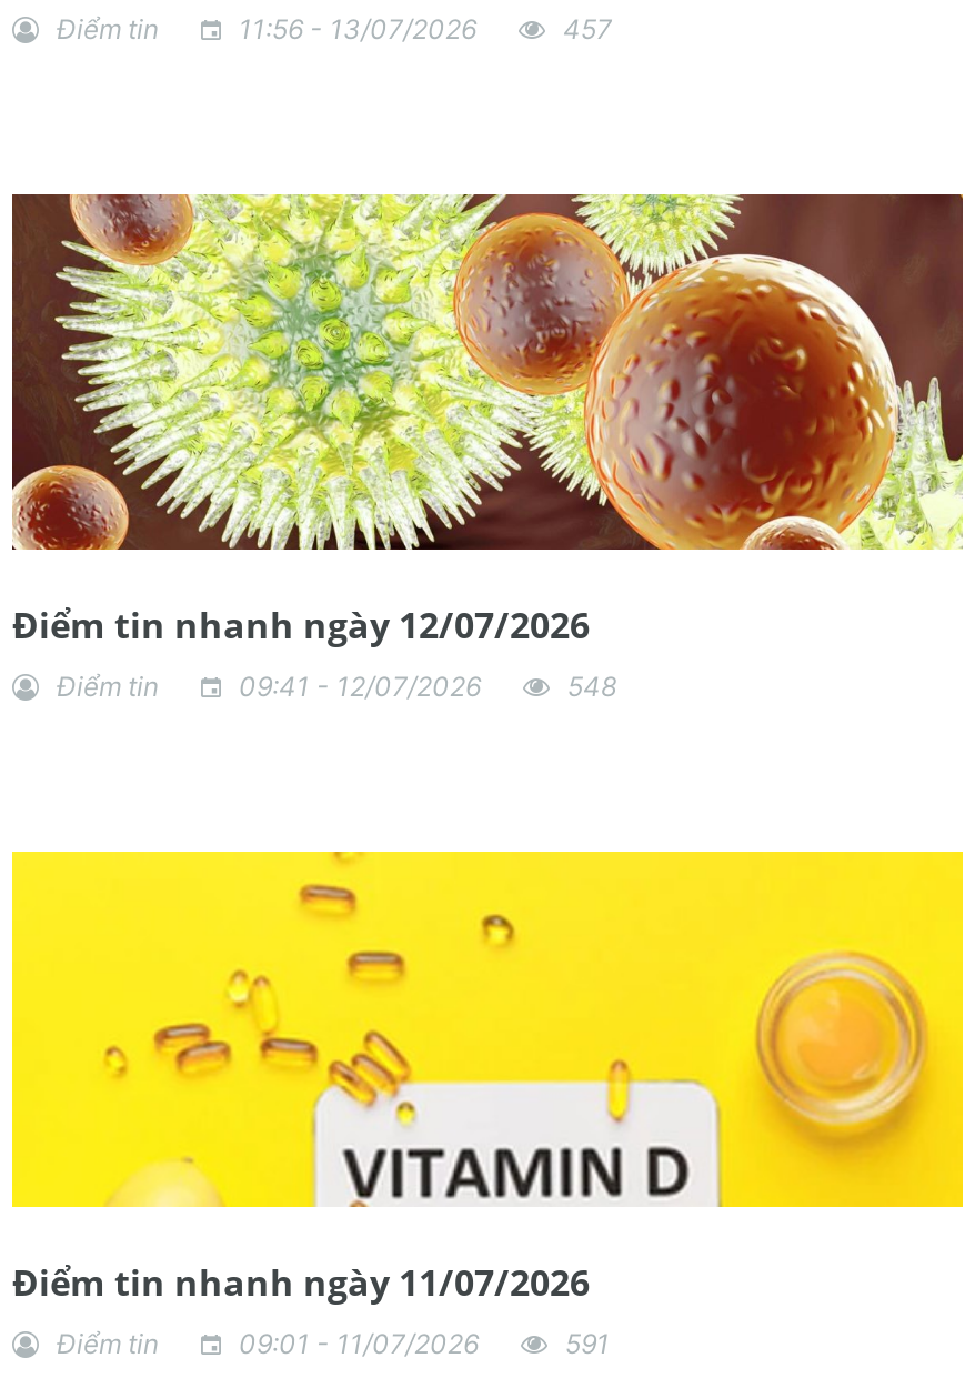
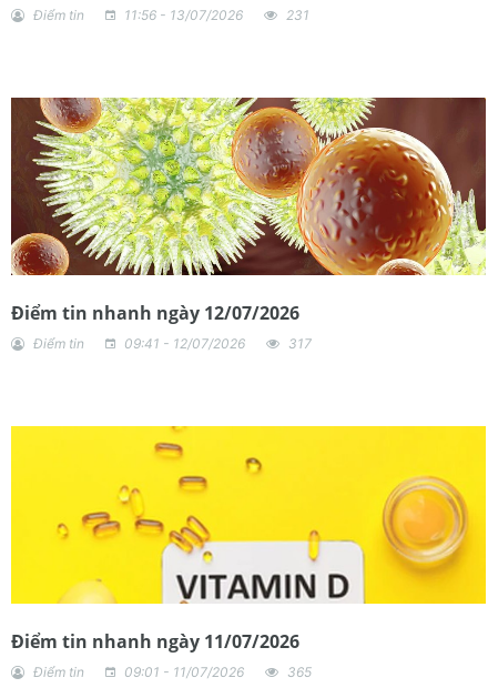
- 457
+ 231

- 548
+ 317

- 591
+ 365
